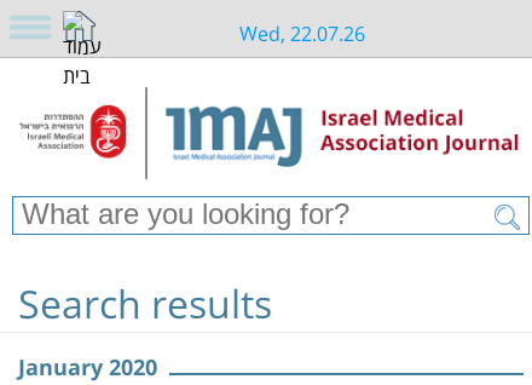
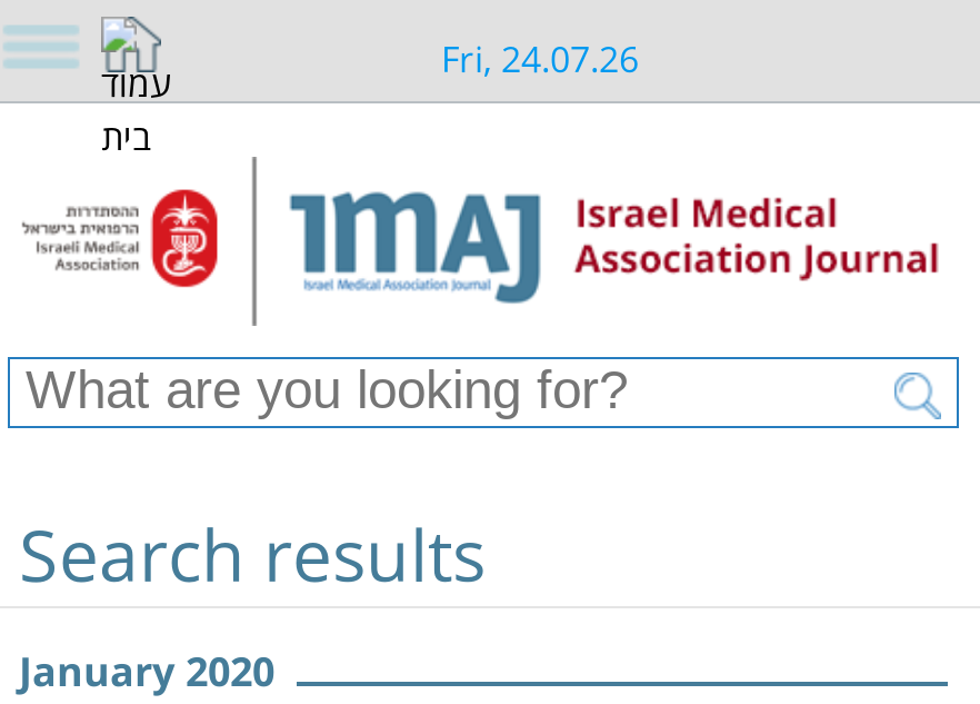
- Wed, 22.07.26
+ Fri, 24.07.26
